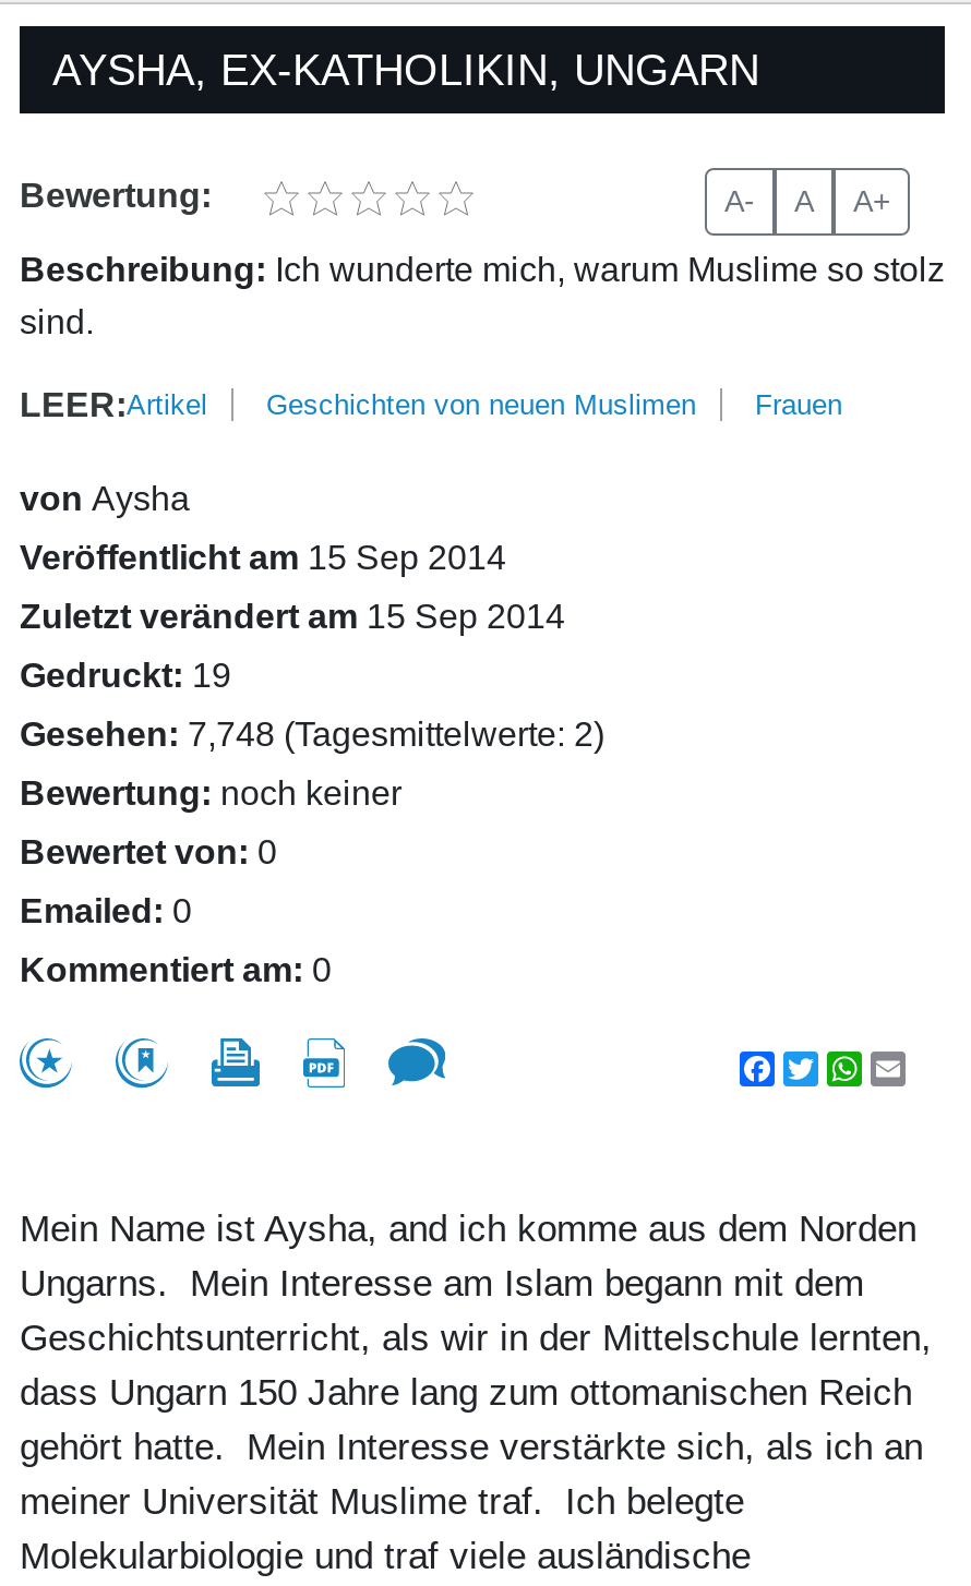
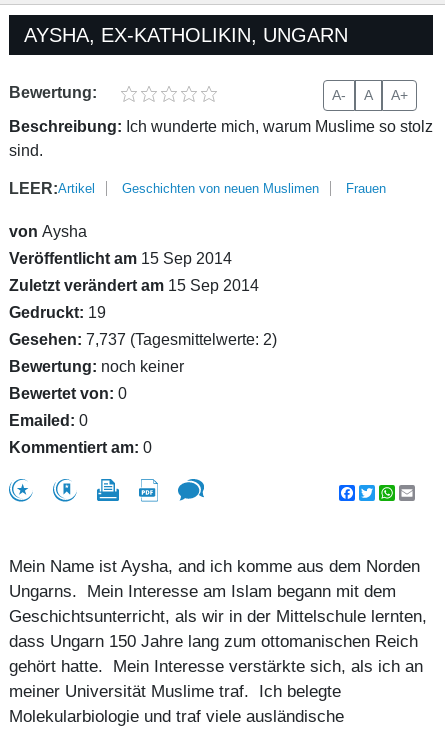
- Gesehen: 7,748 (Tagesmittelwerte: 2)
+ Gesehen: 7,737 (Tagesmittelwerte: 2)
